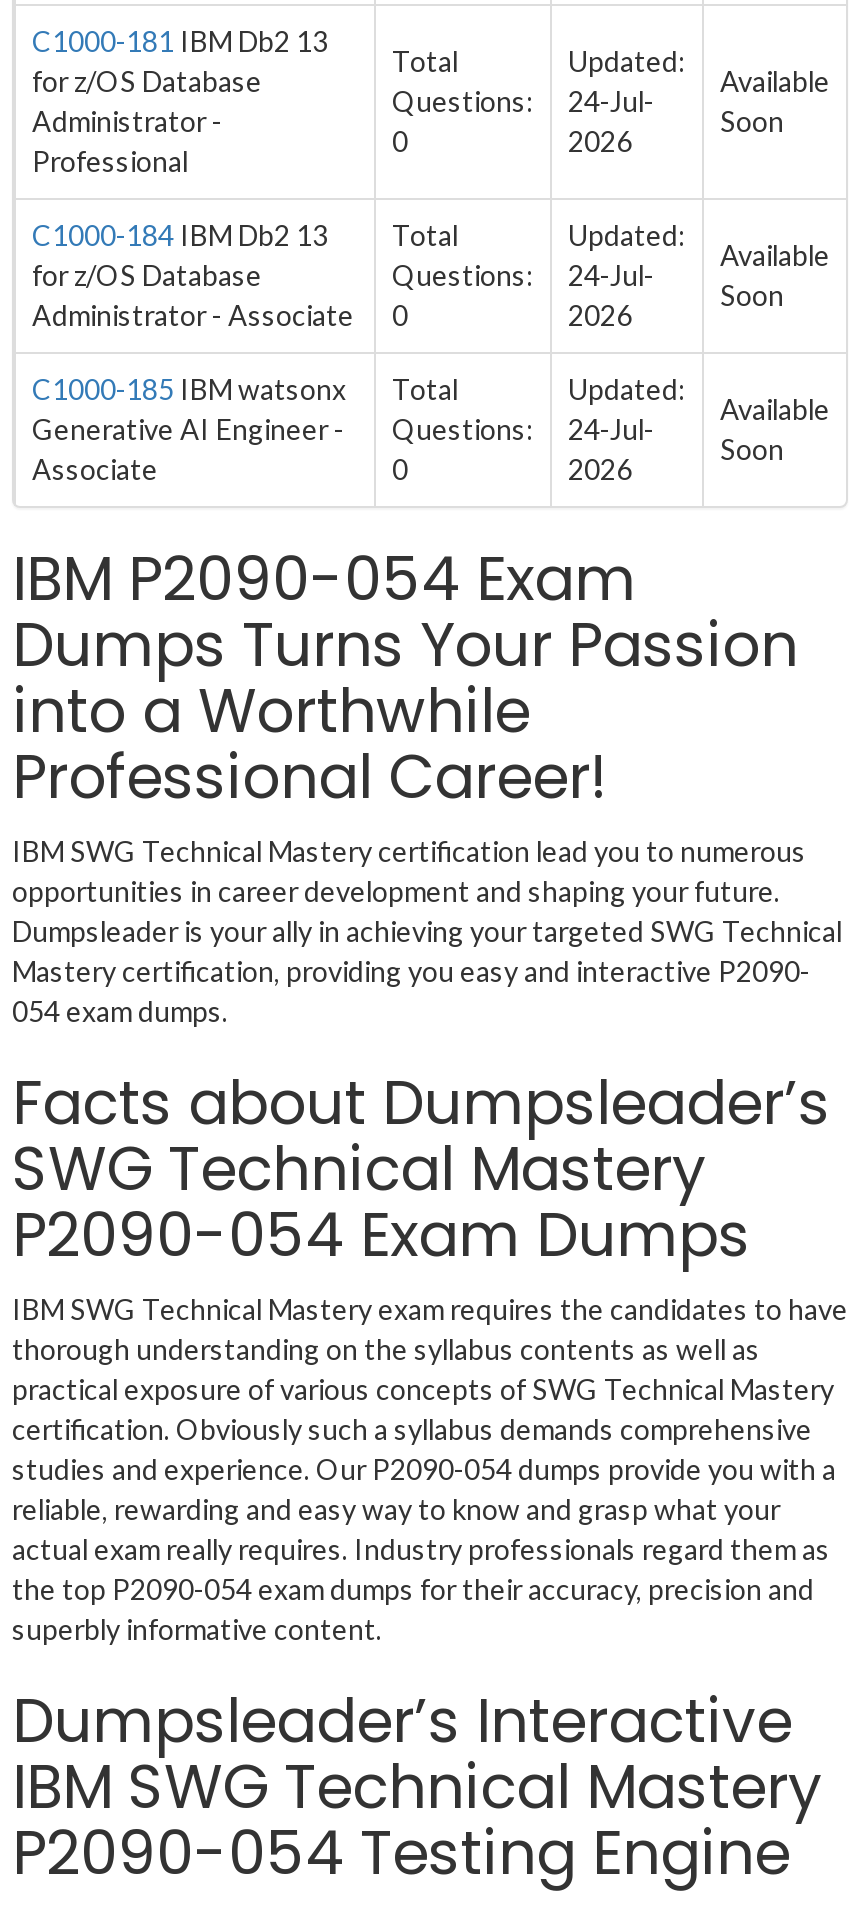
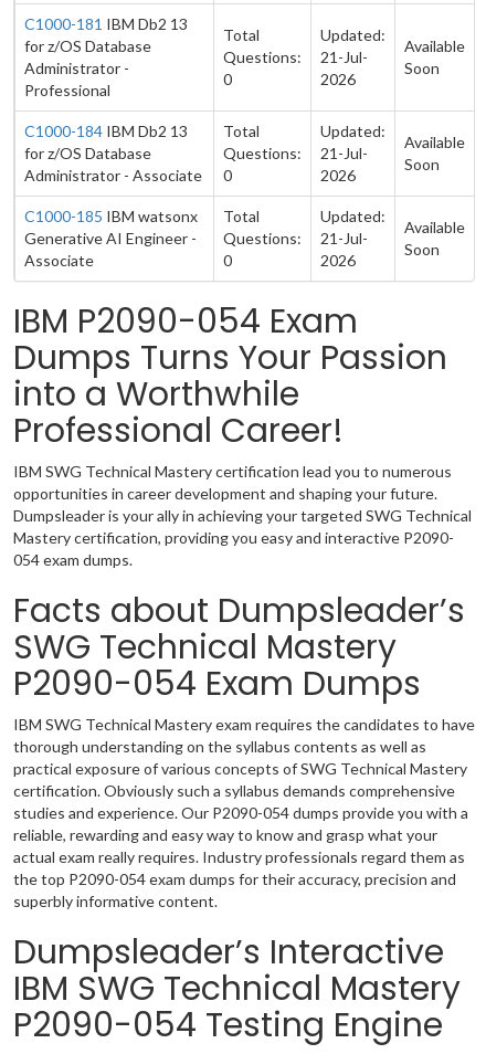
- Questions: 24-Jul-
+ Questions: 21-Jul-

- Questions: 24-Jul-
+ Questions: 21-Jul-

- Generative AI Engineer - Questions: 24-Jul-
+ Generative AI Engineer - Questions: 21-Jul-
